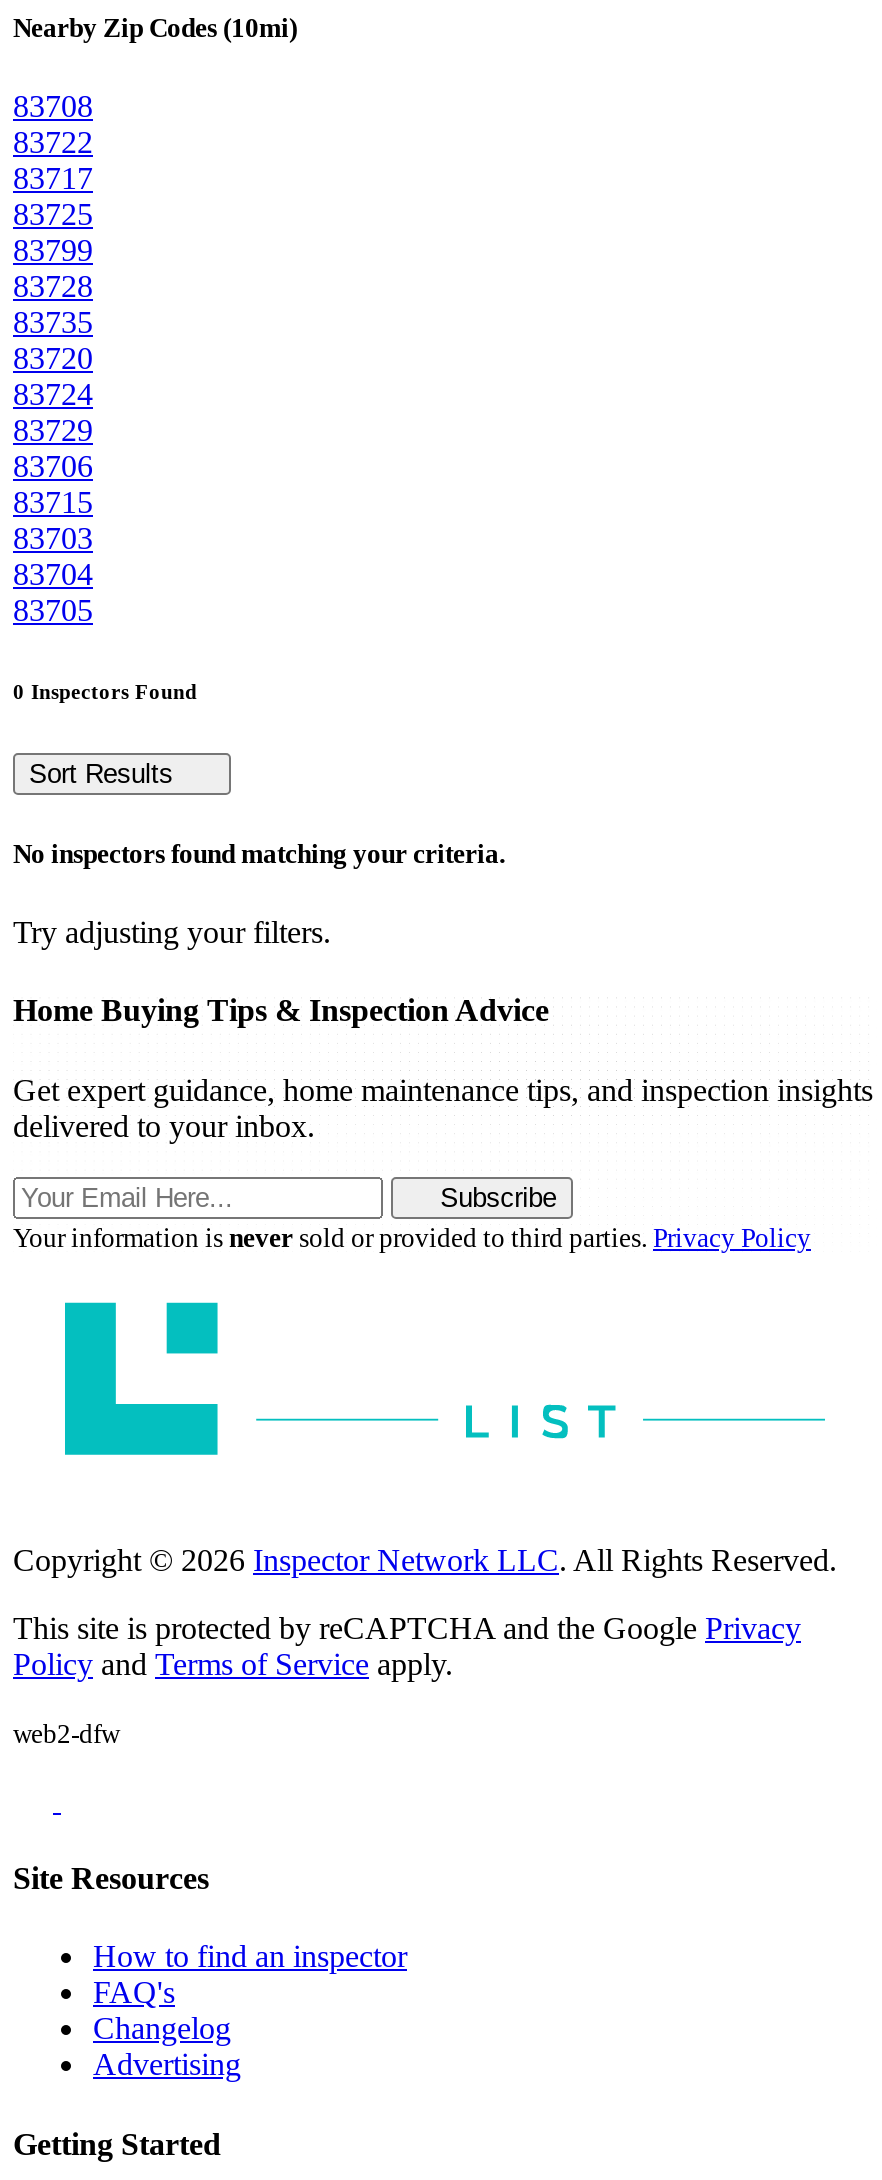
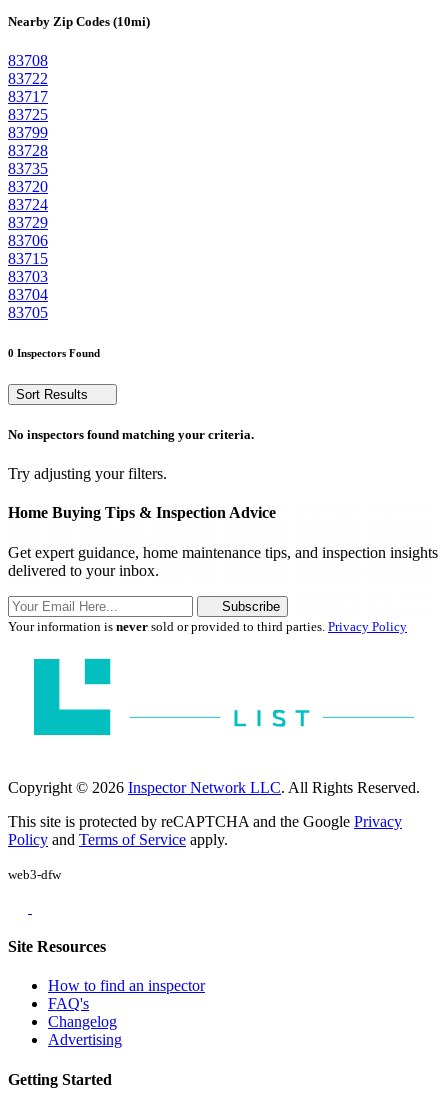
- web2-dfw
+ web3-dfw
